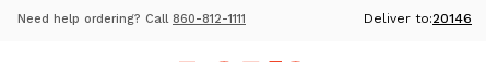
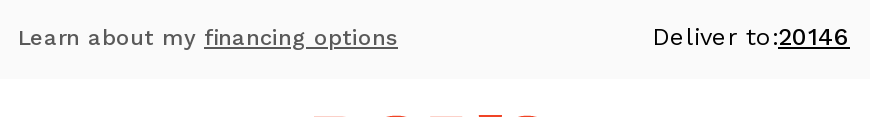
- Need help ordering? Call 860-812-1111
+ Learn about my financing options
